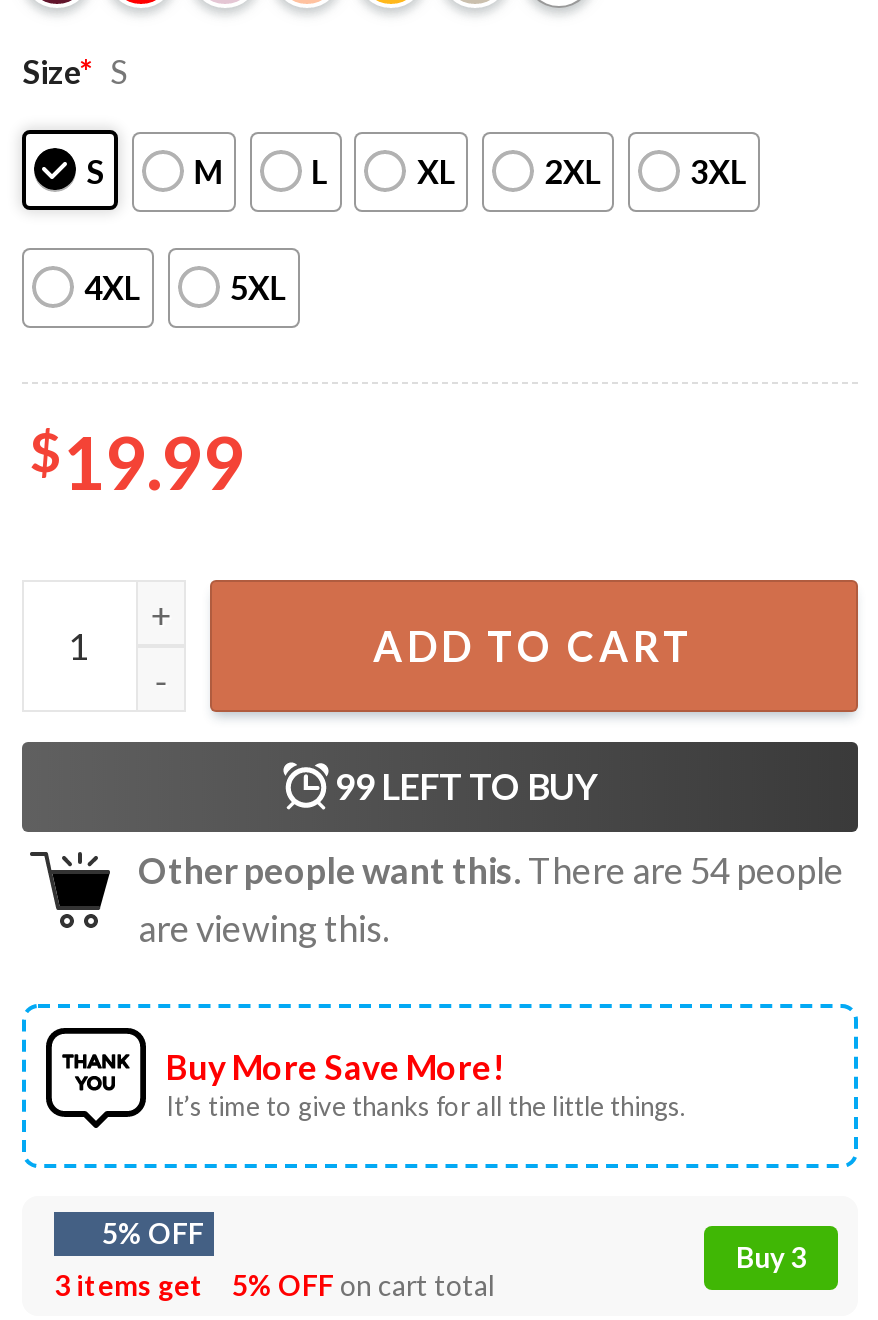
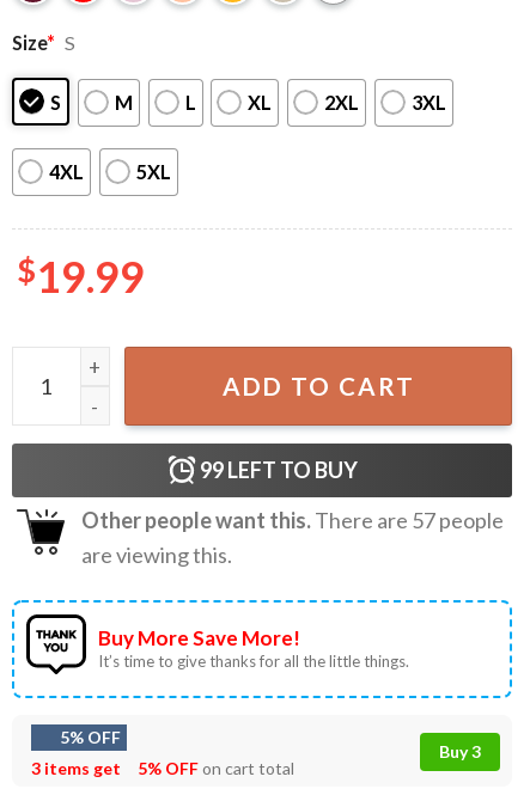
- Other people want this. There are 54 people
+ Other people want this. There are 57 people
